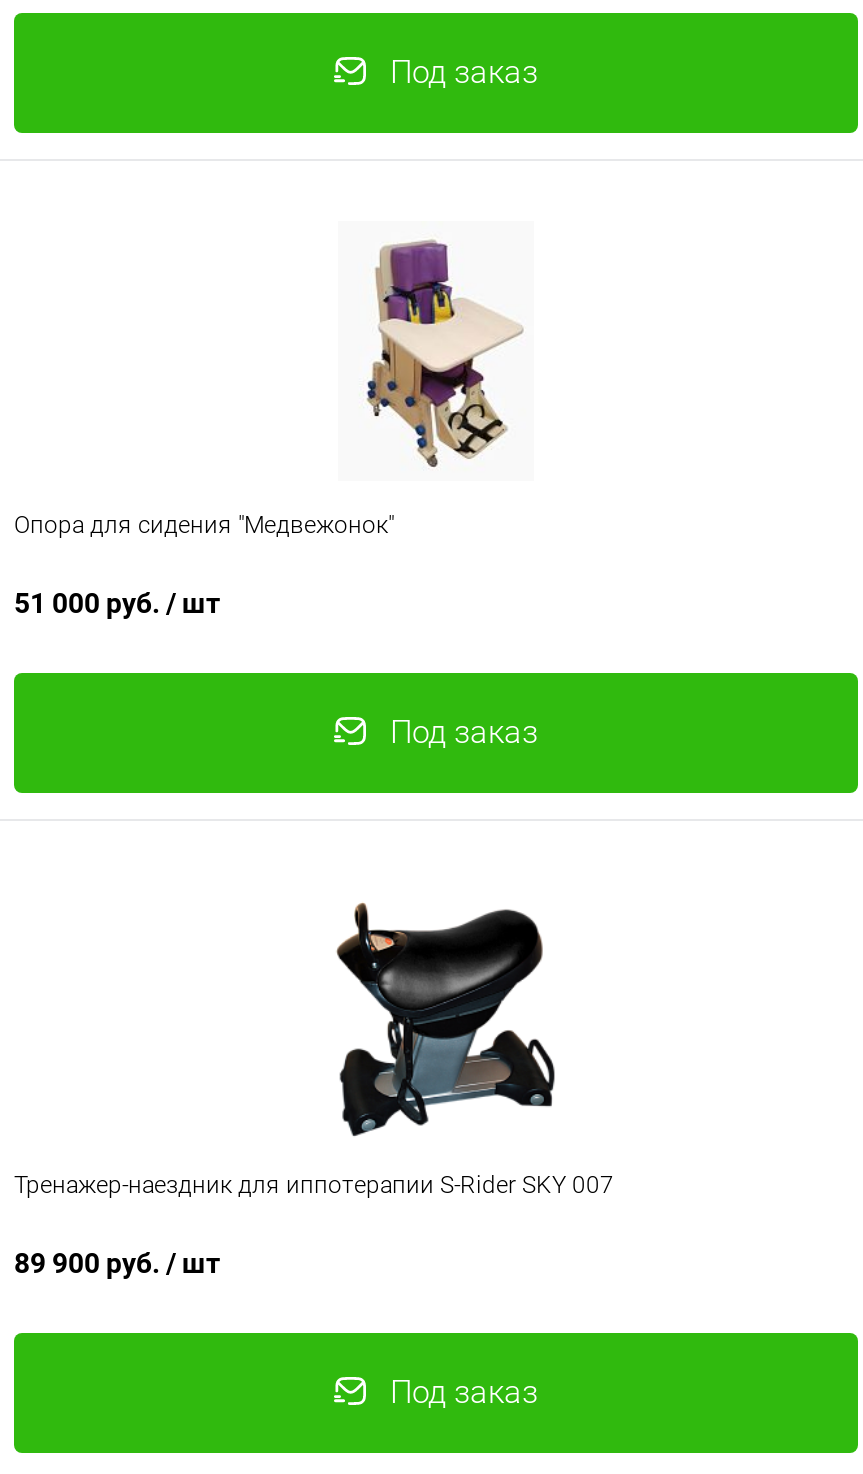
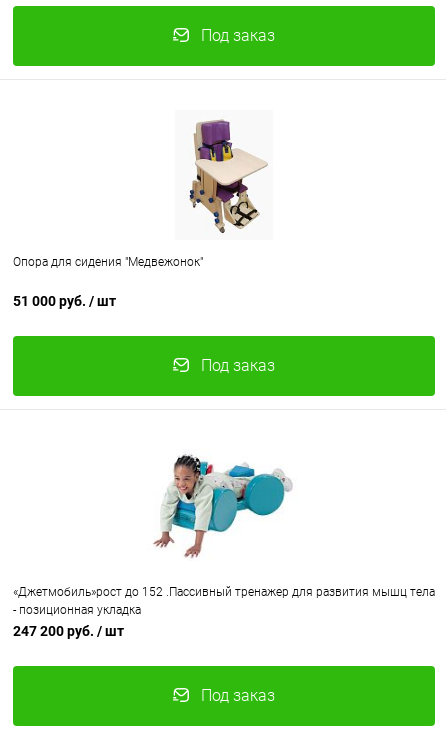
- [image]
- Тренажер-наездник для иппотерапии S-Rider SKY 007
- 89 900 руб. / шт
+ [image]
+ «Джетмобиль»рост до 152 .Пассивный тренажер для развития мышц тела
+ - позиционная укладка
+ 247 200 руб. / шт
